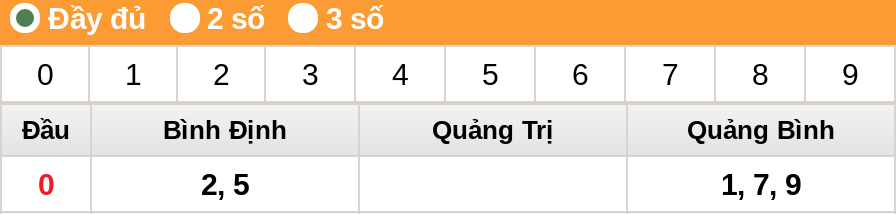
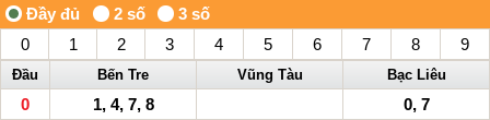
- Bình Định
- Quảng Trị
- Quảng Bình
+ Bến Tre
+ Vũng Tàu
+ Bạc Liêu

- 2, 5
- 1, 7, 9
+ 1, 4, 7, 8
+ 0, 7
